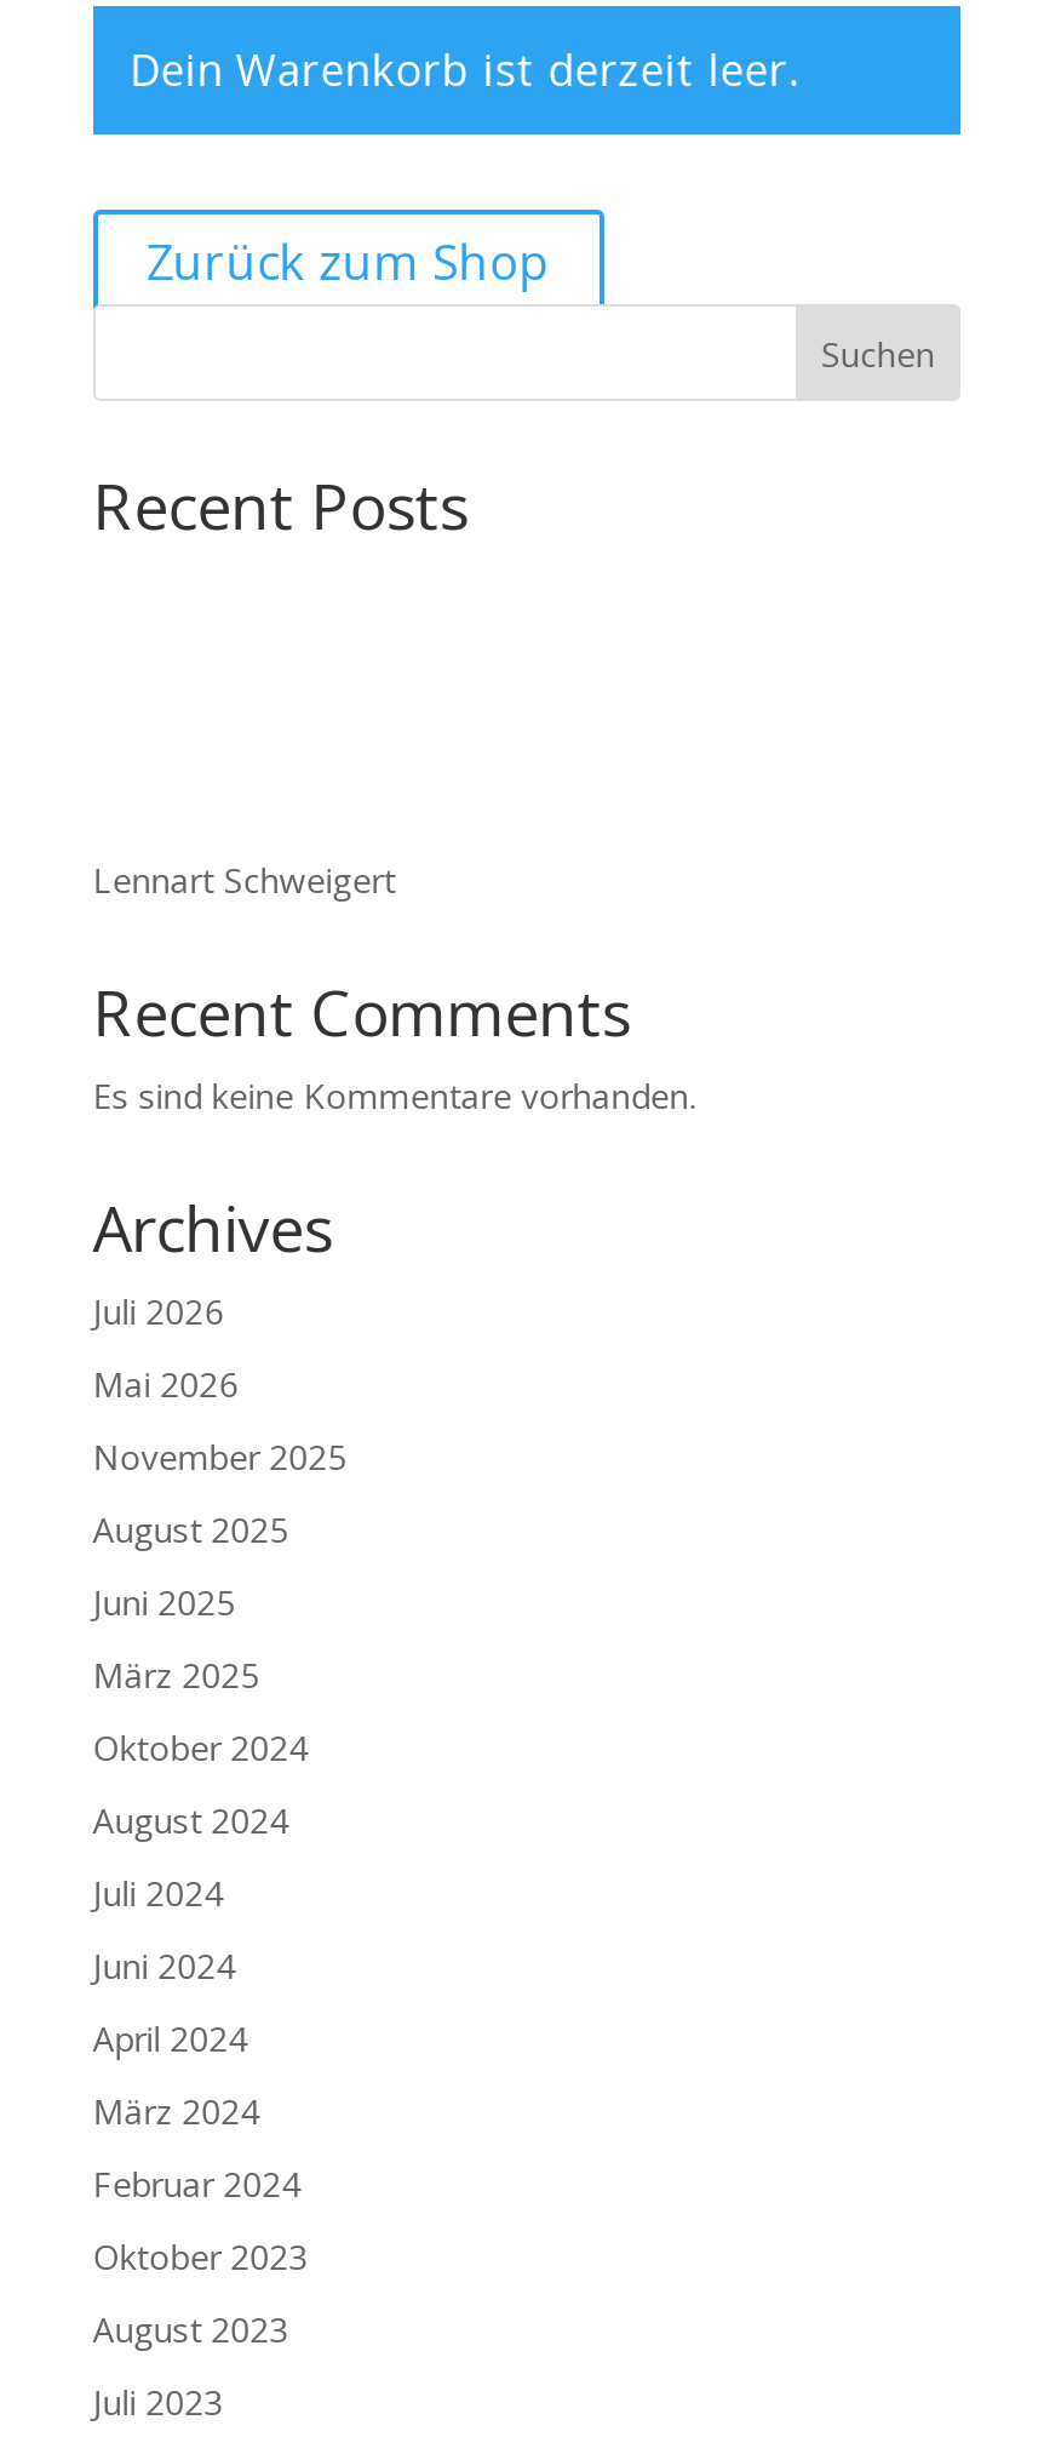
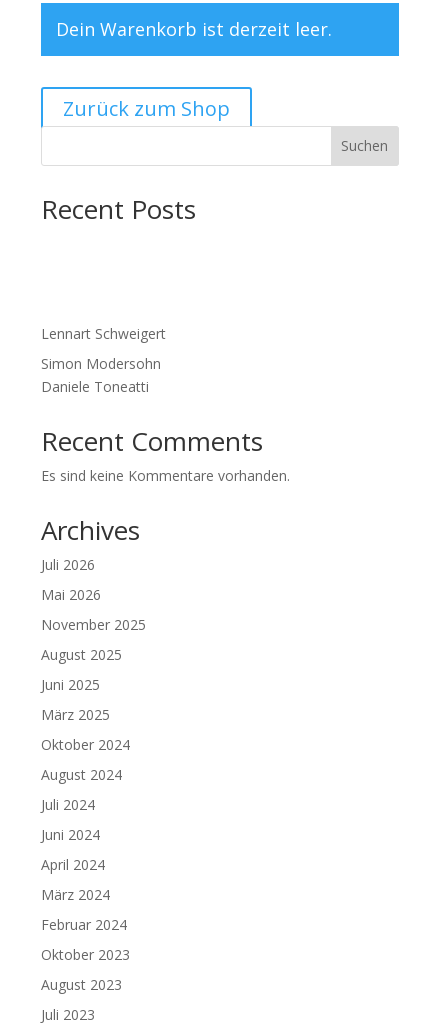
moved up: Lennart Schweigert

+ Simon Modersohn
+ Daniele Toneatti
